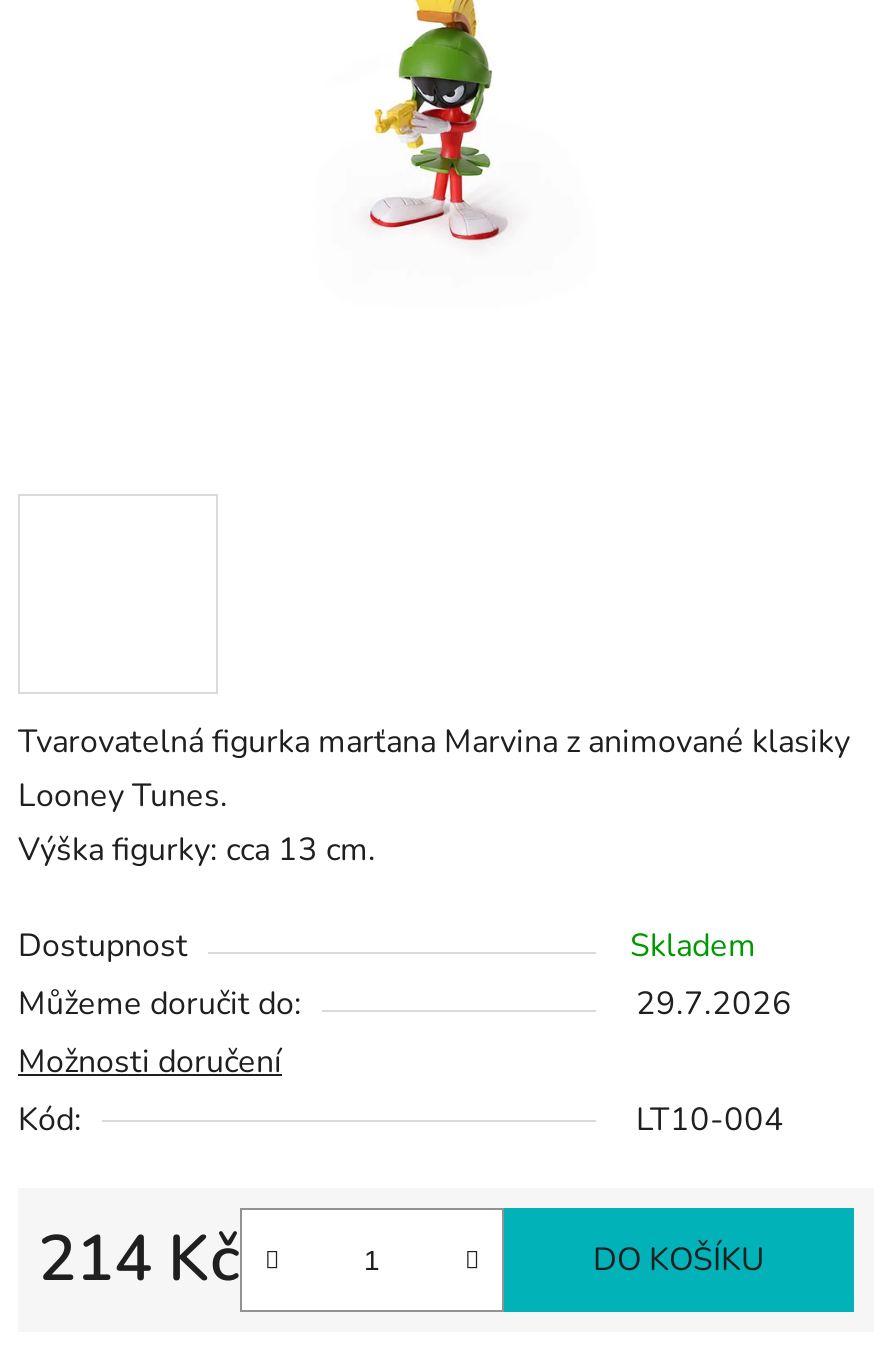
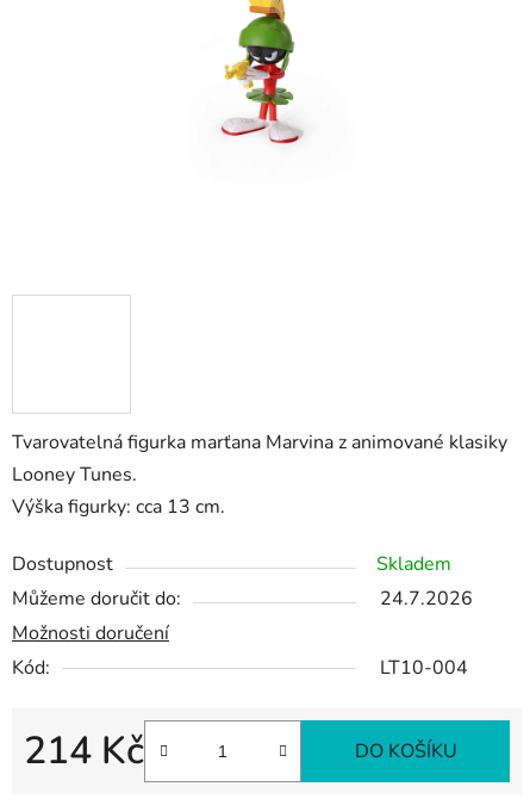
- 29.7.2026
+ 24.7.2026
